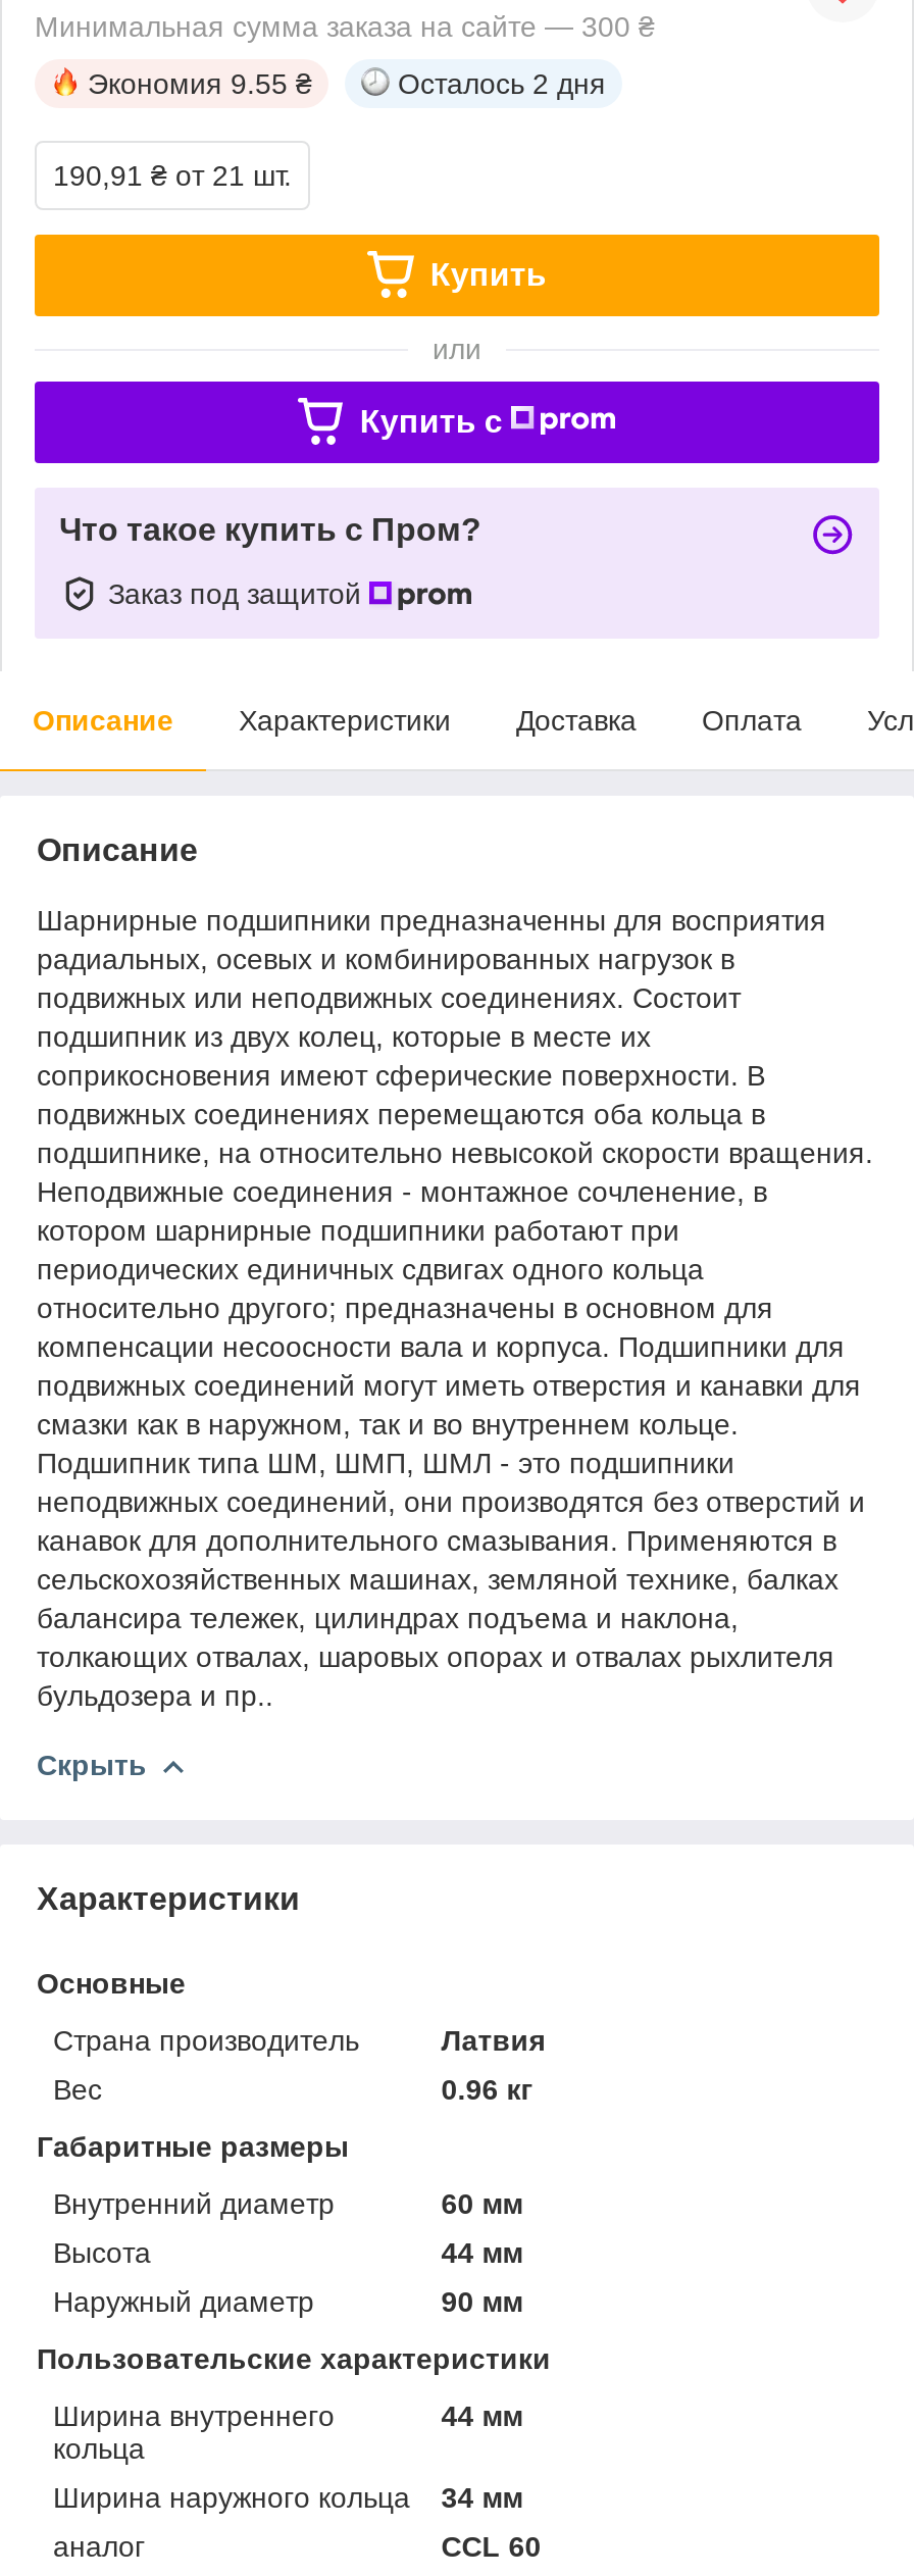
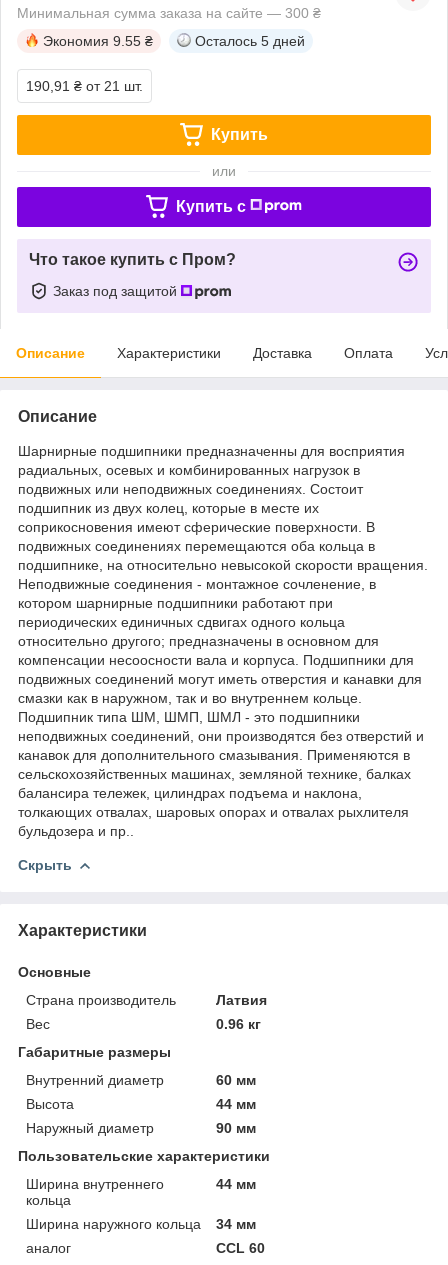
- Осталось 2 дня
+ Осталось 5 дней
